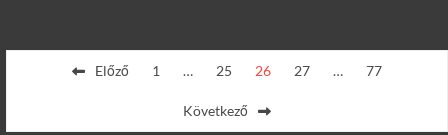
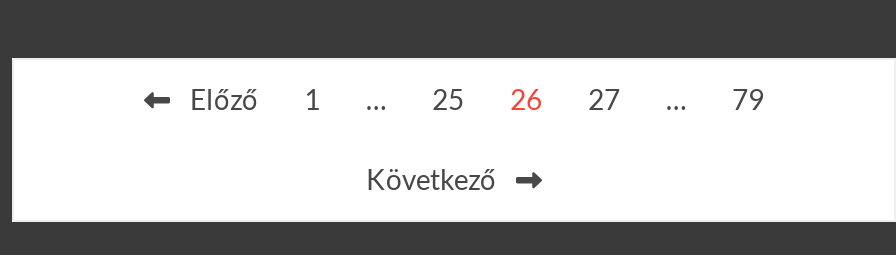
- 77
+ 79
